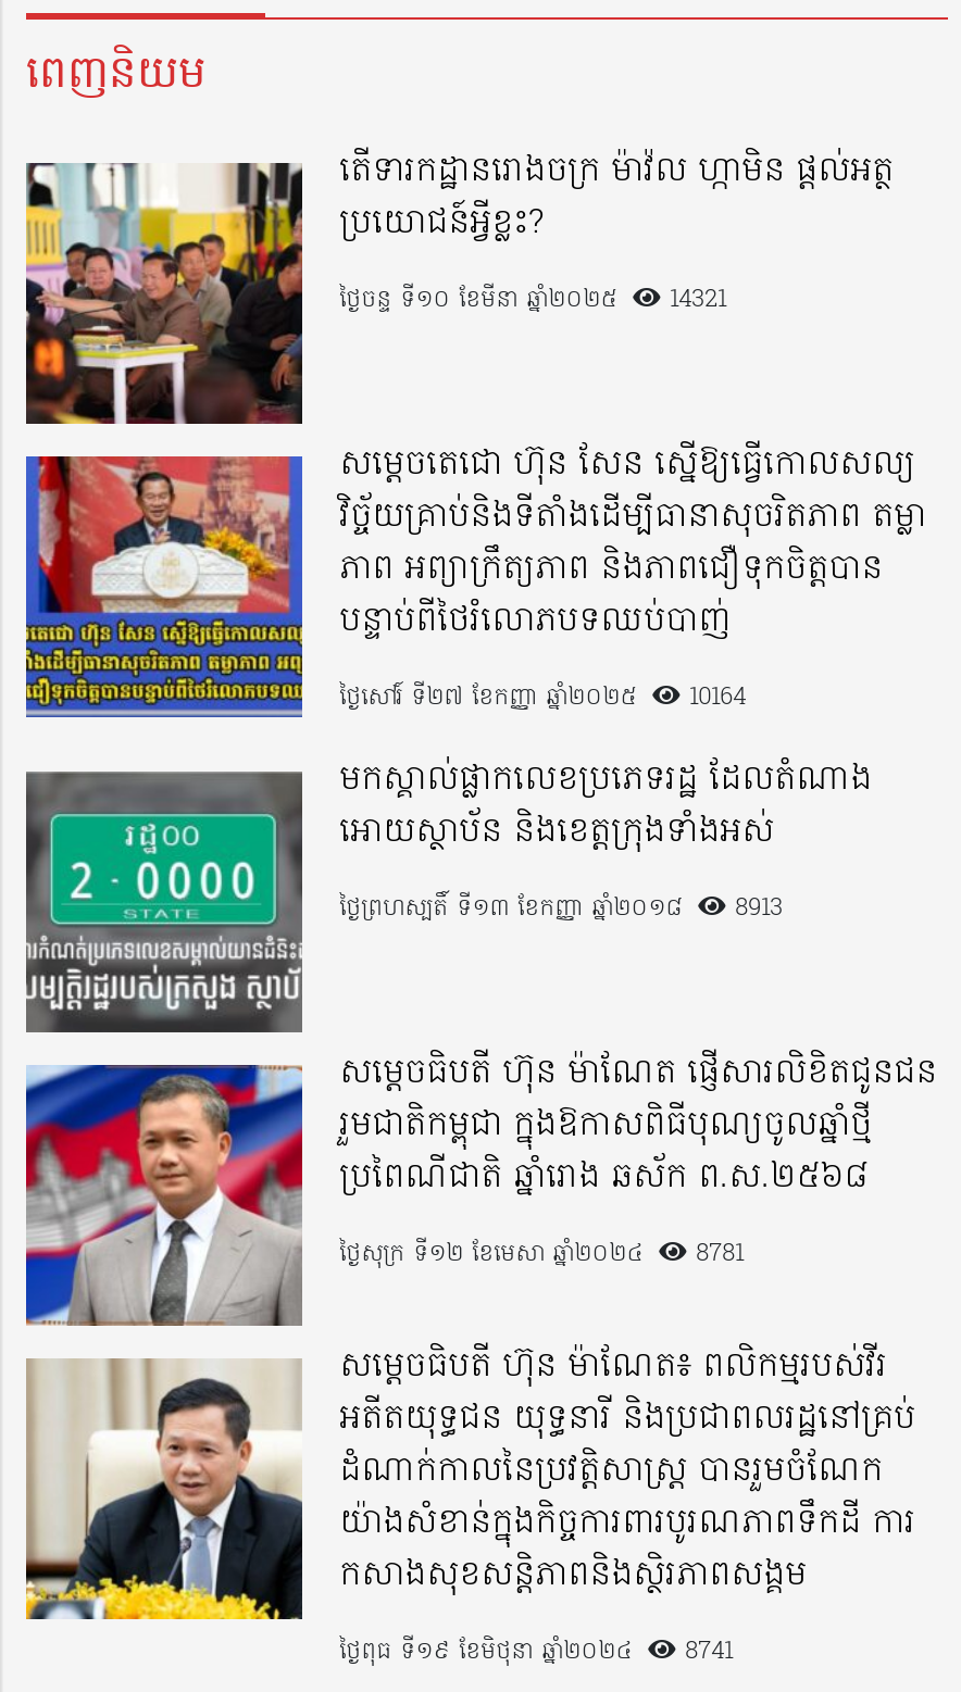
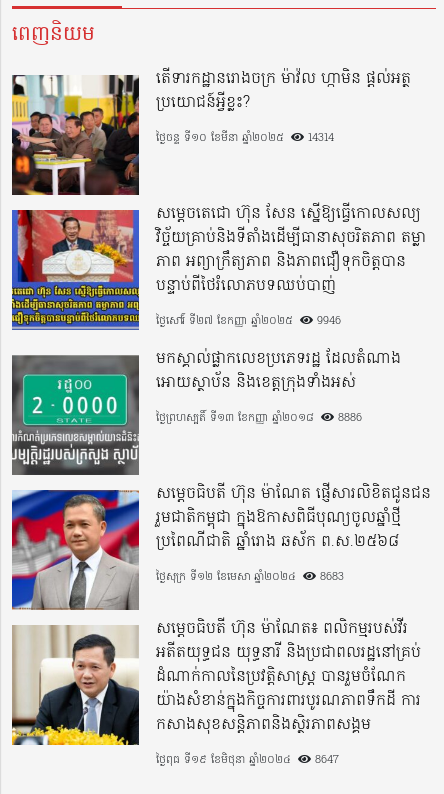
- 14321
+ 14314

- 10164
+ 9946

- 8913
+ 8886

- 8781
+ 8683

- 8741
+ 8647
